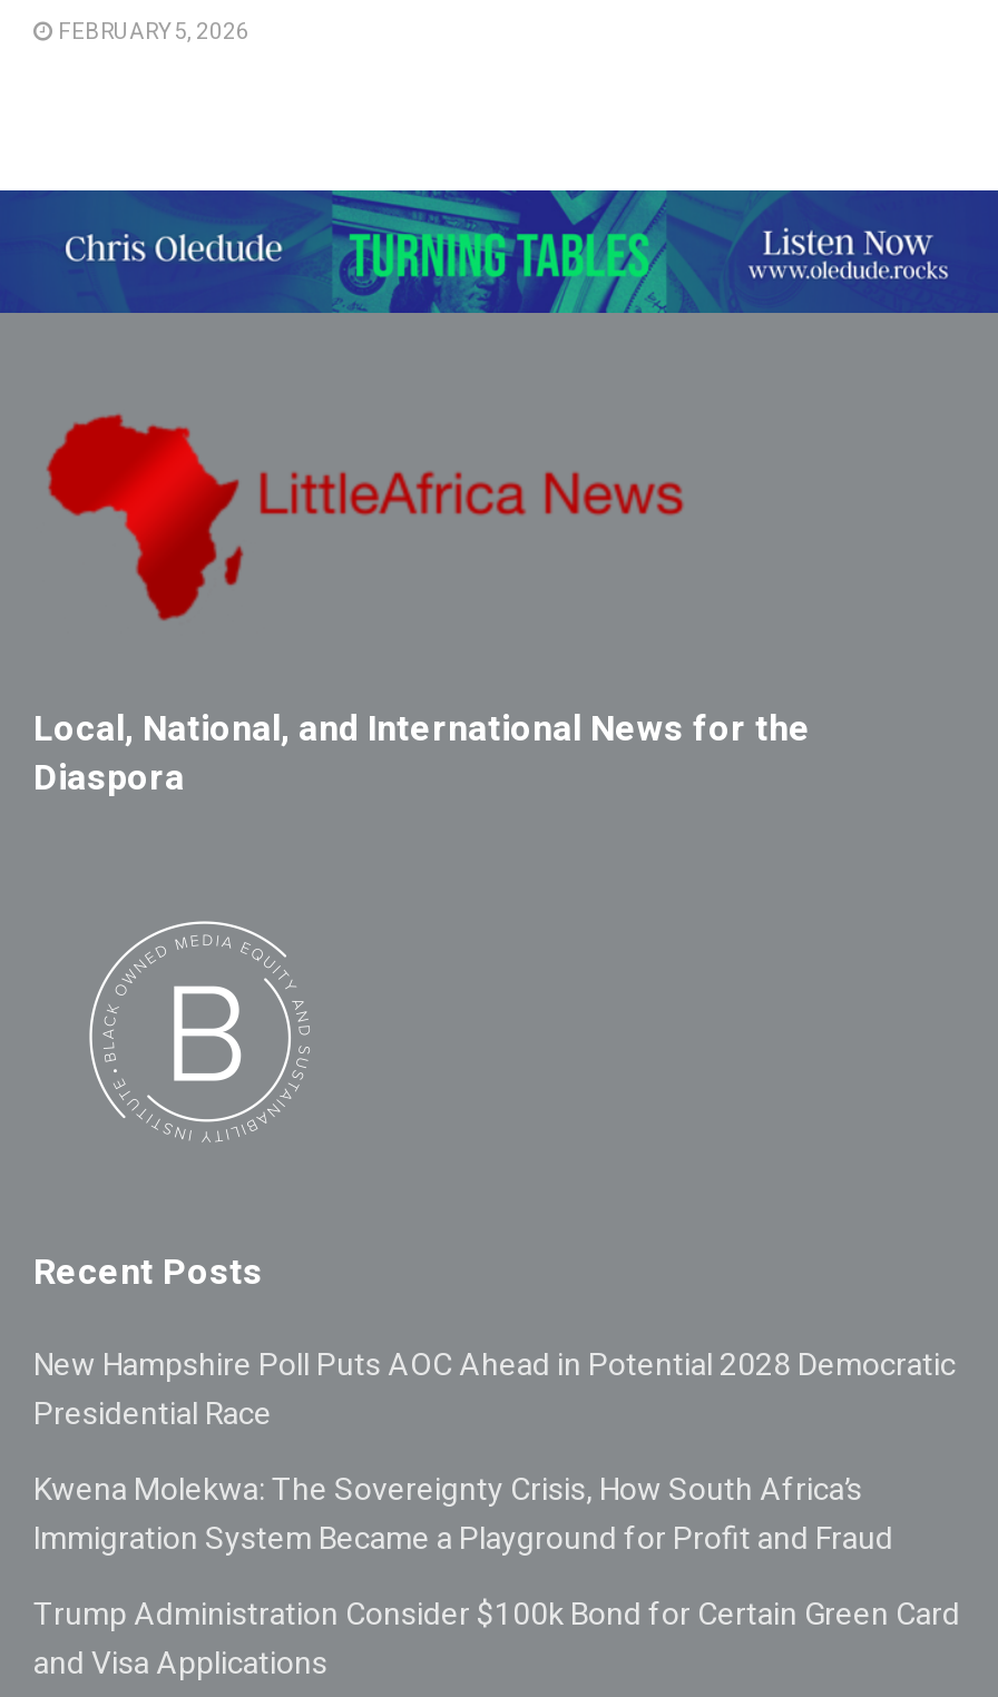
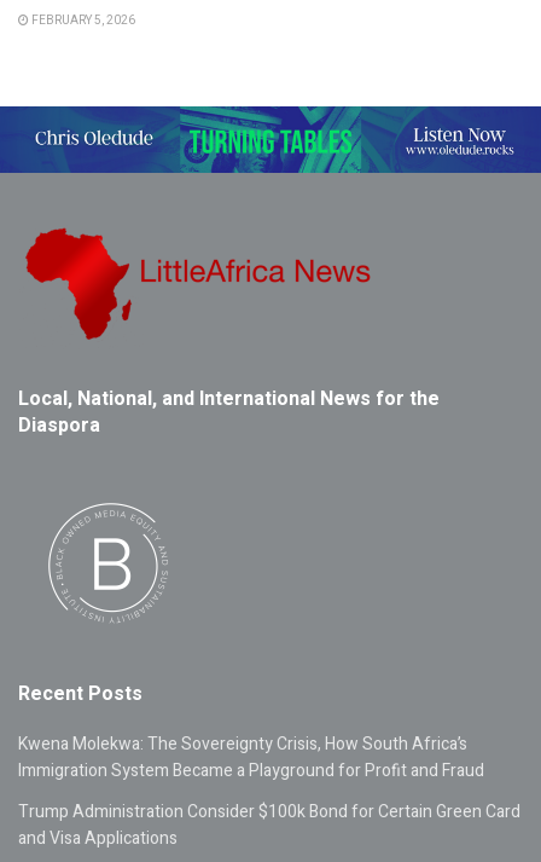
- New Hampshire Poll Puts AOC Ahead in Potential 2028 Democratic
- Presidential Race
